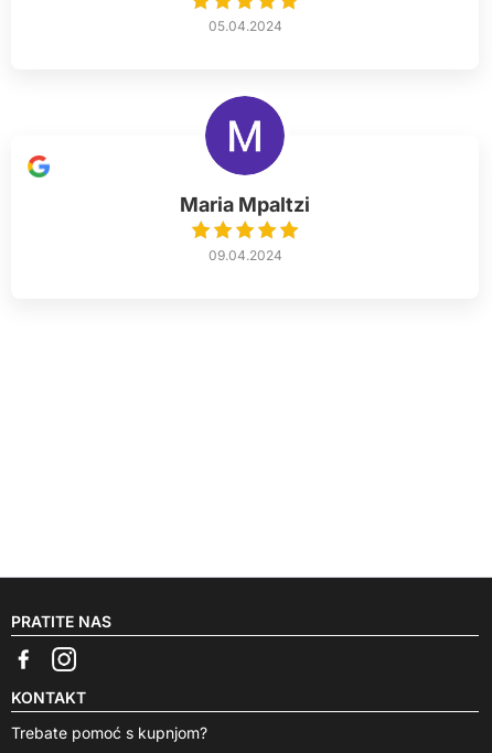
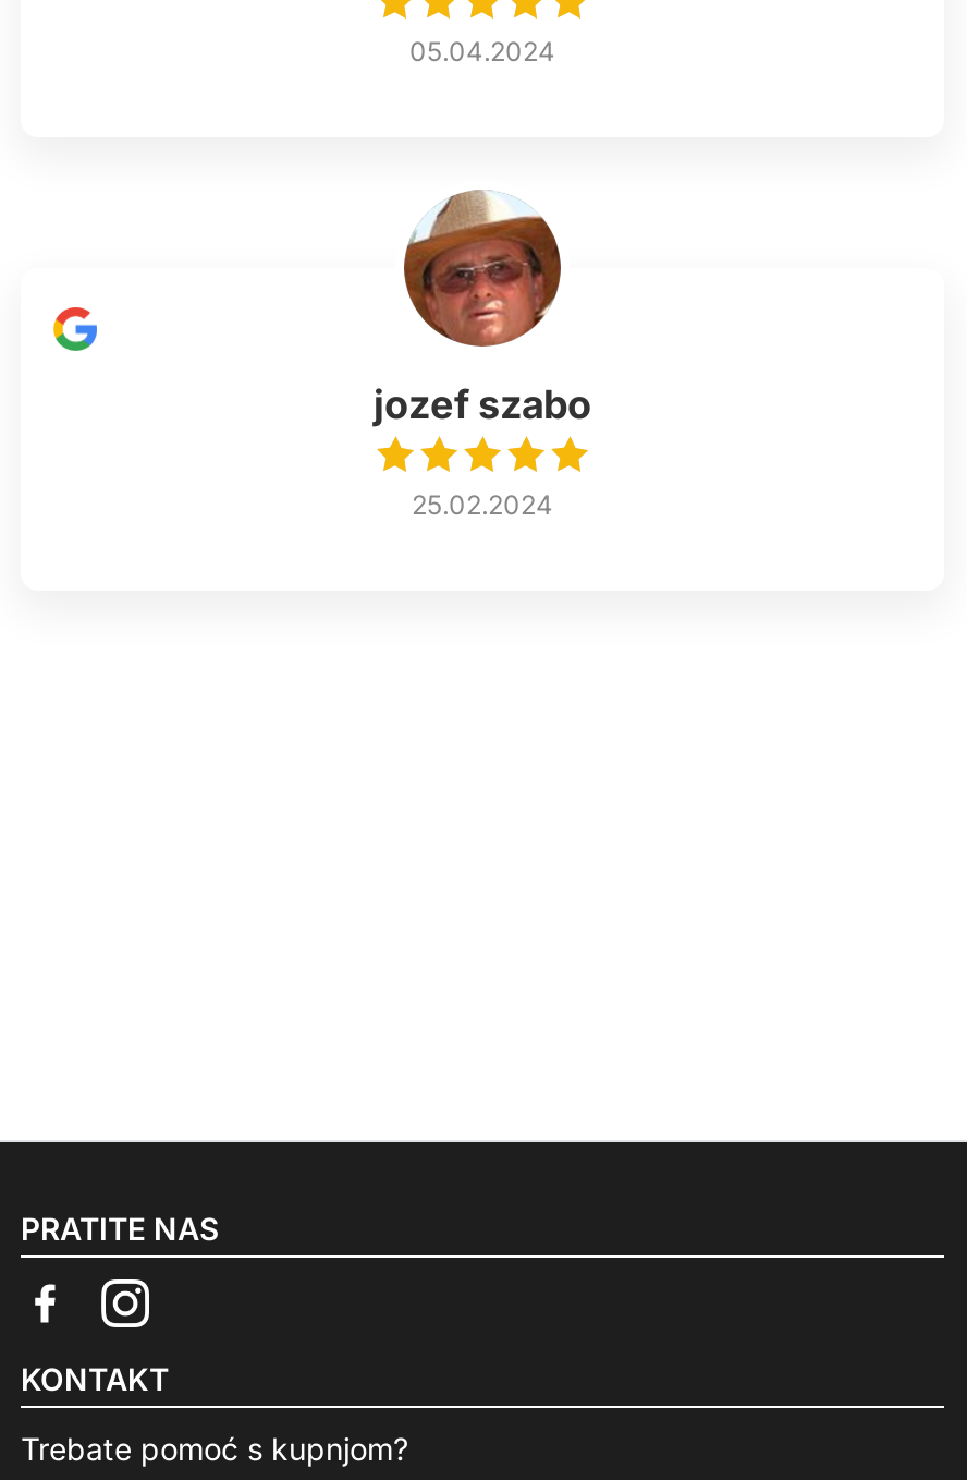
- [image]
- Maria Mpaltzi
+ [image]
+ jozef szabo

- 09.04.2024
+ 25.02.2024
